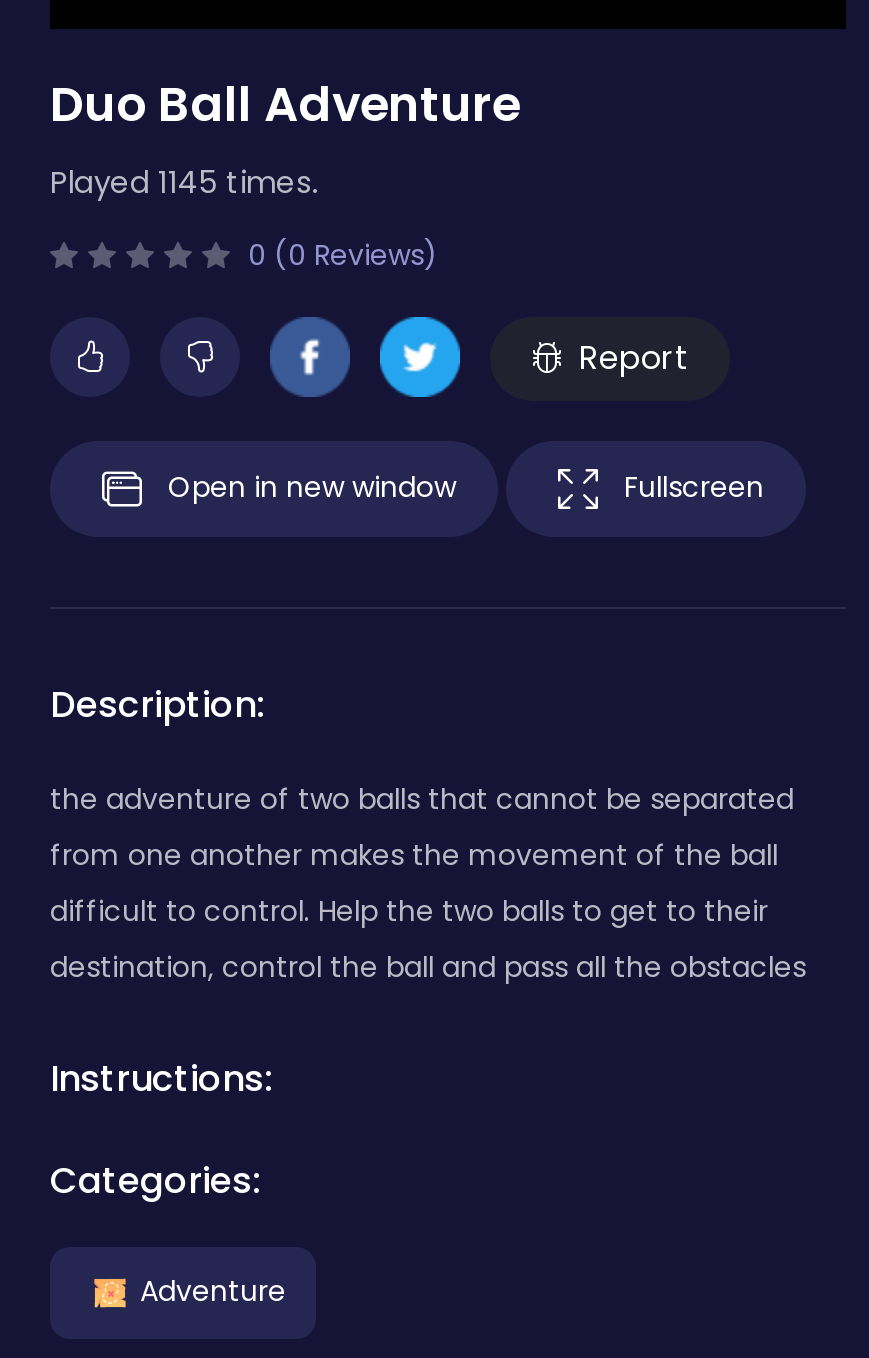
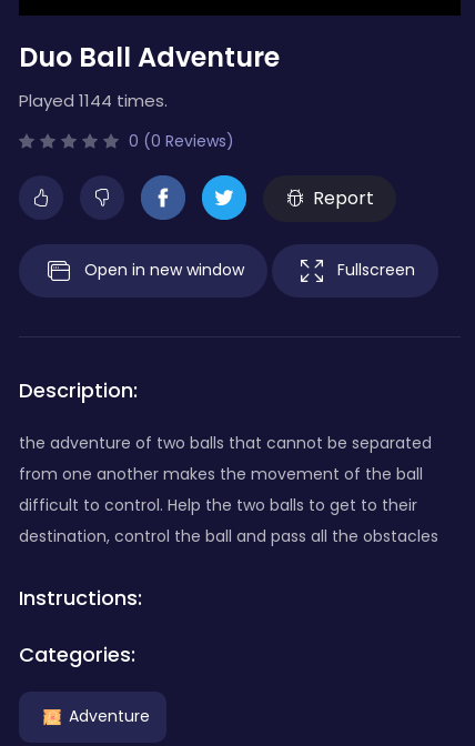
- Played 1145 times.
+ Played 1144 times.
